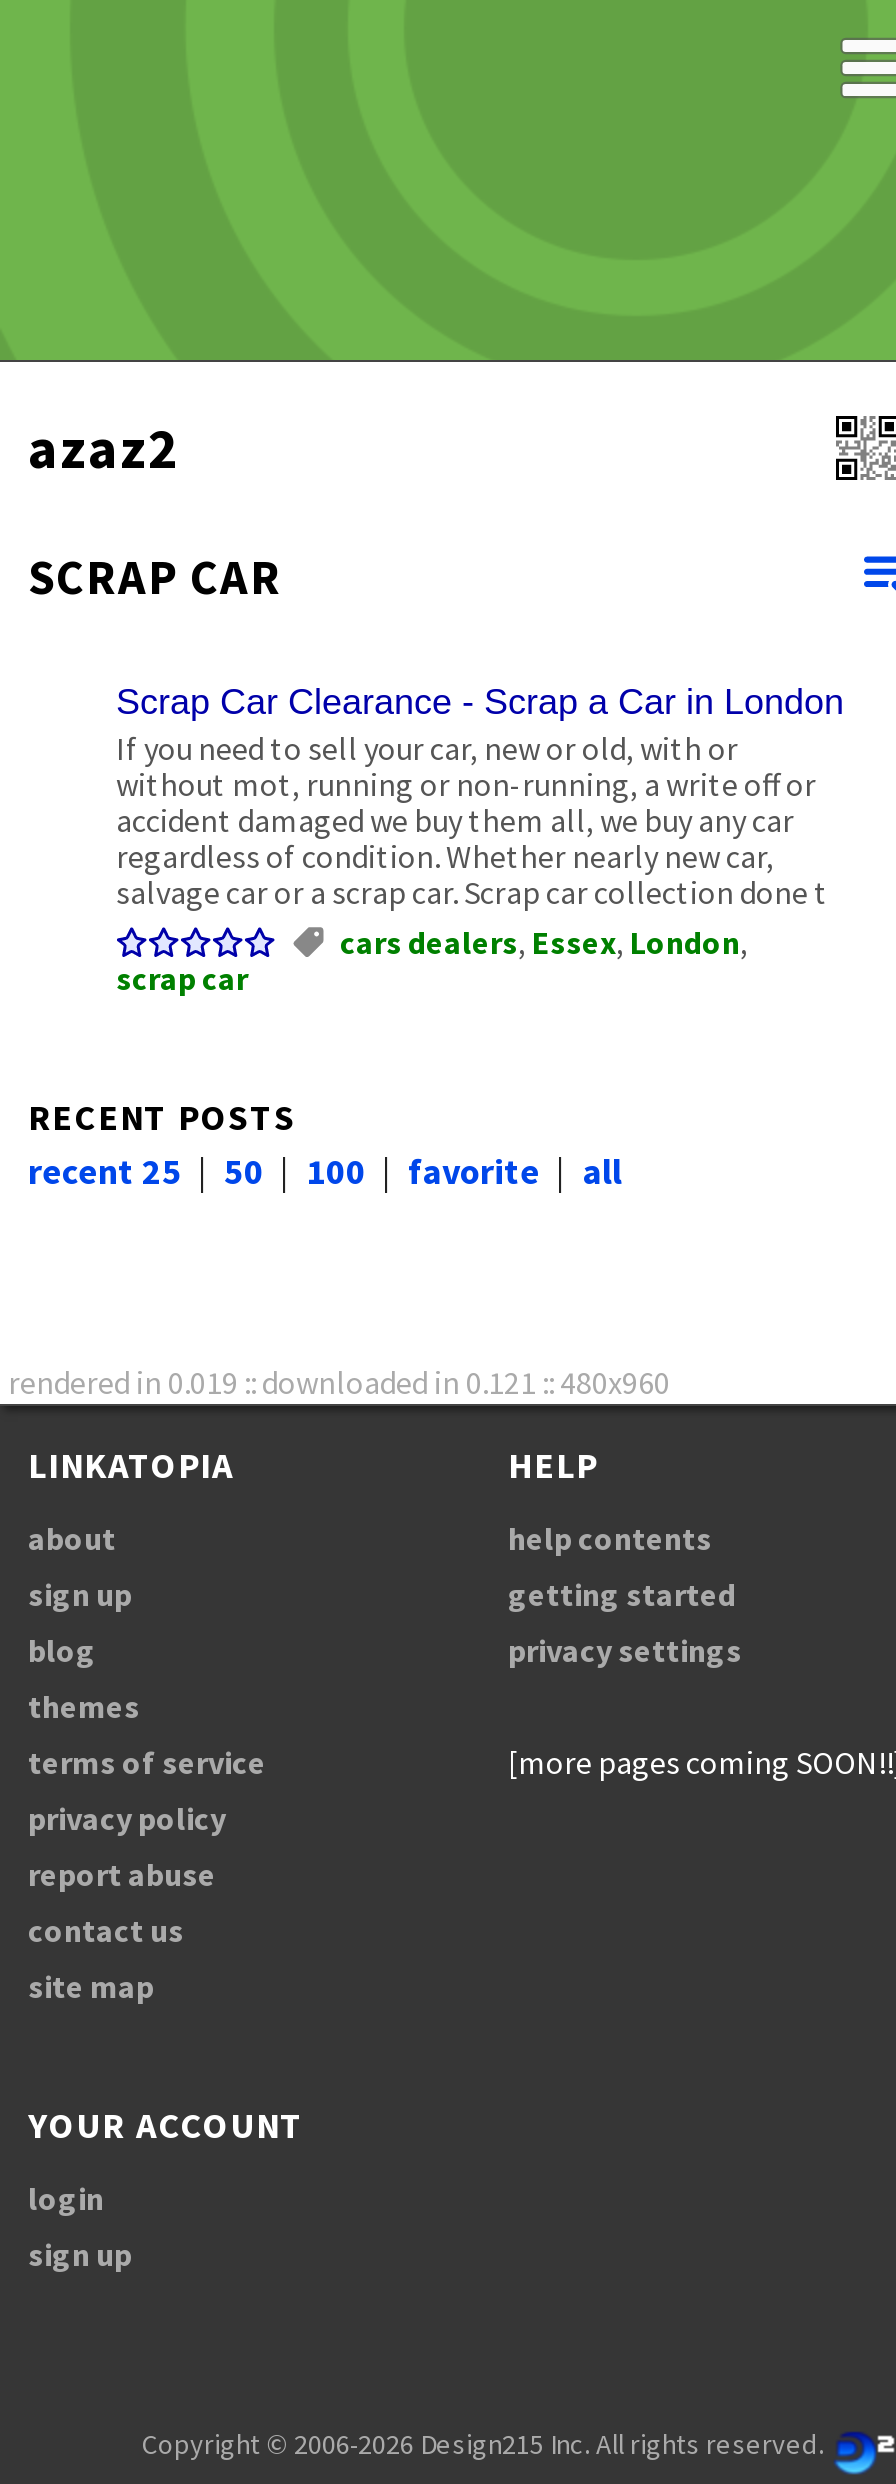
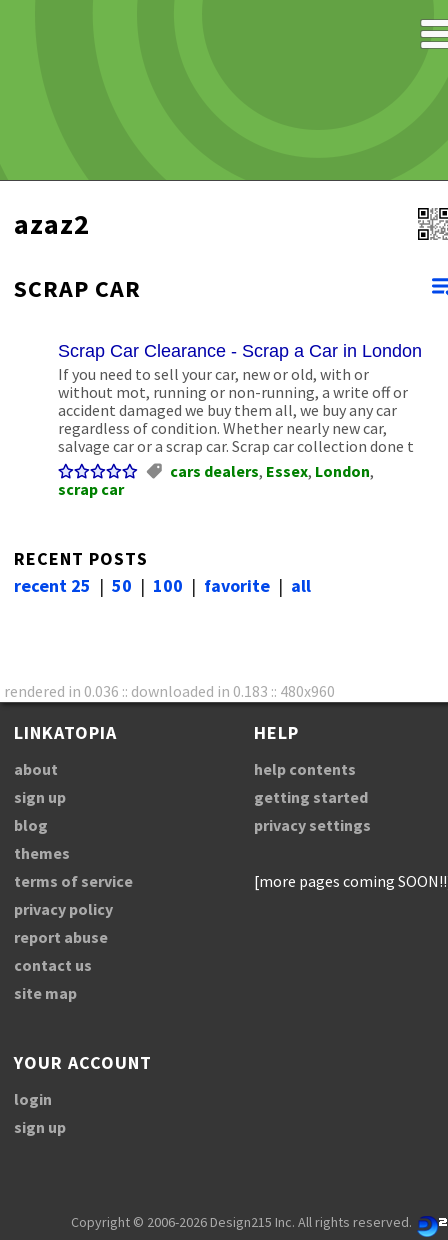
- rendered in 0.019 :: downloaded in 0.121 :: 480x960
+ rendered in 0.036 :: downloaded in 0.183 :: 480x960
